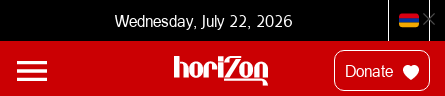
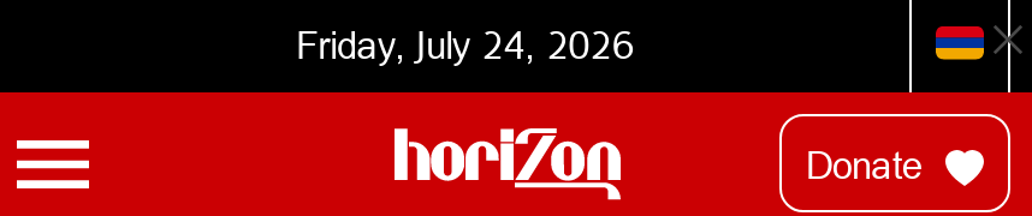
- Wednesday, July 22, 2026
+ Friday, July 24, 2026
